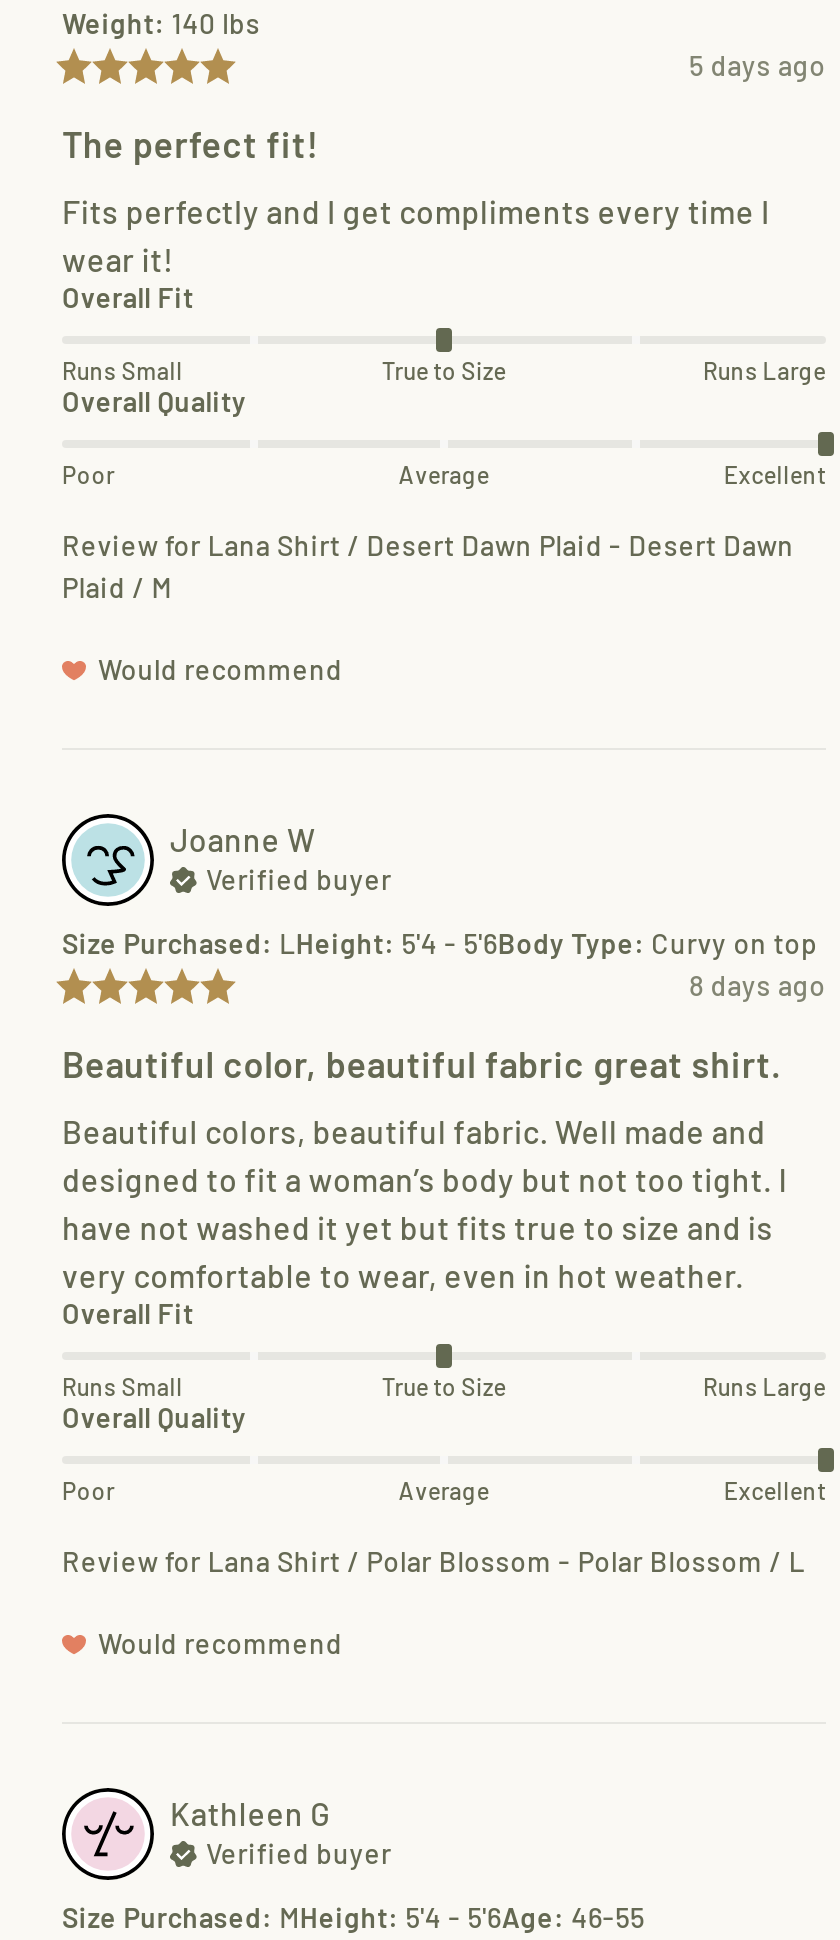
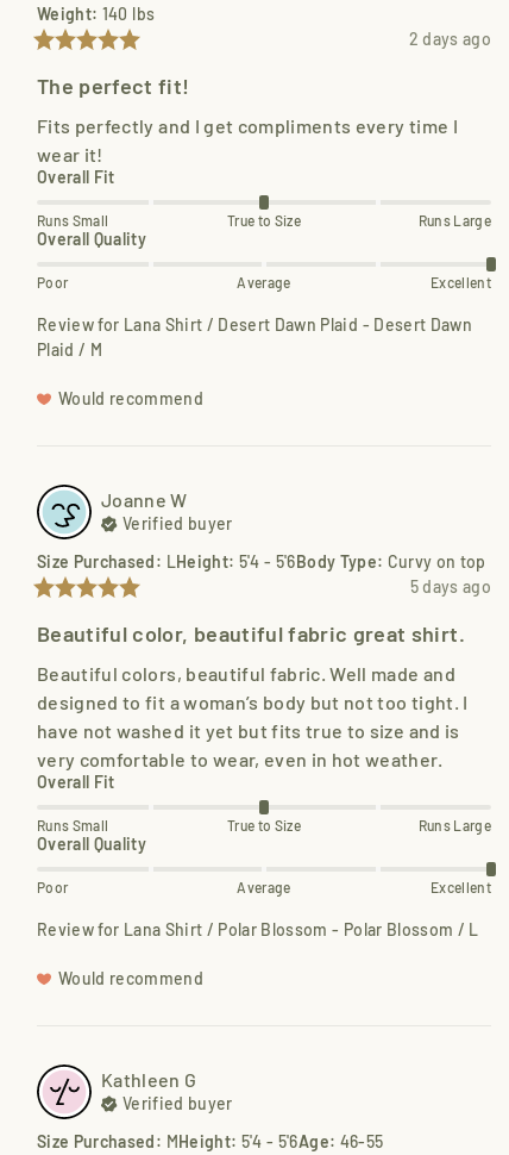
- 5 days ago
+ 2 days ago

- 8 days ago
+ 5 days ago
